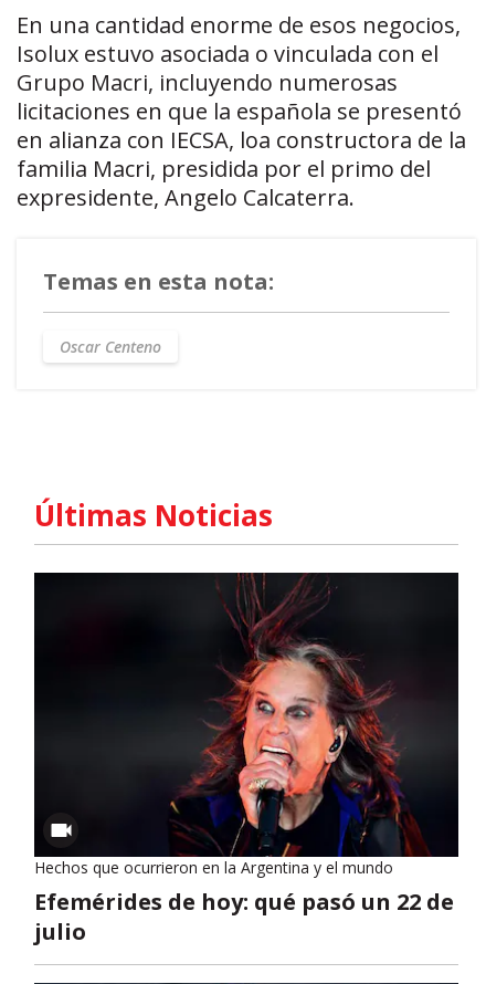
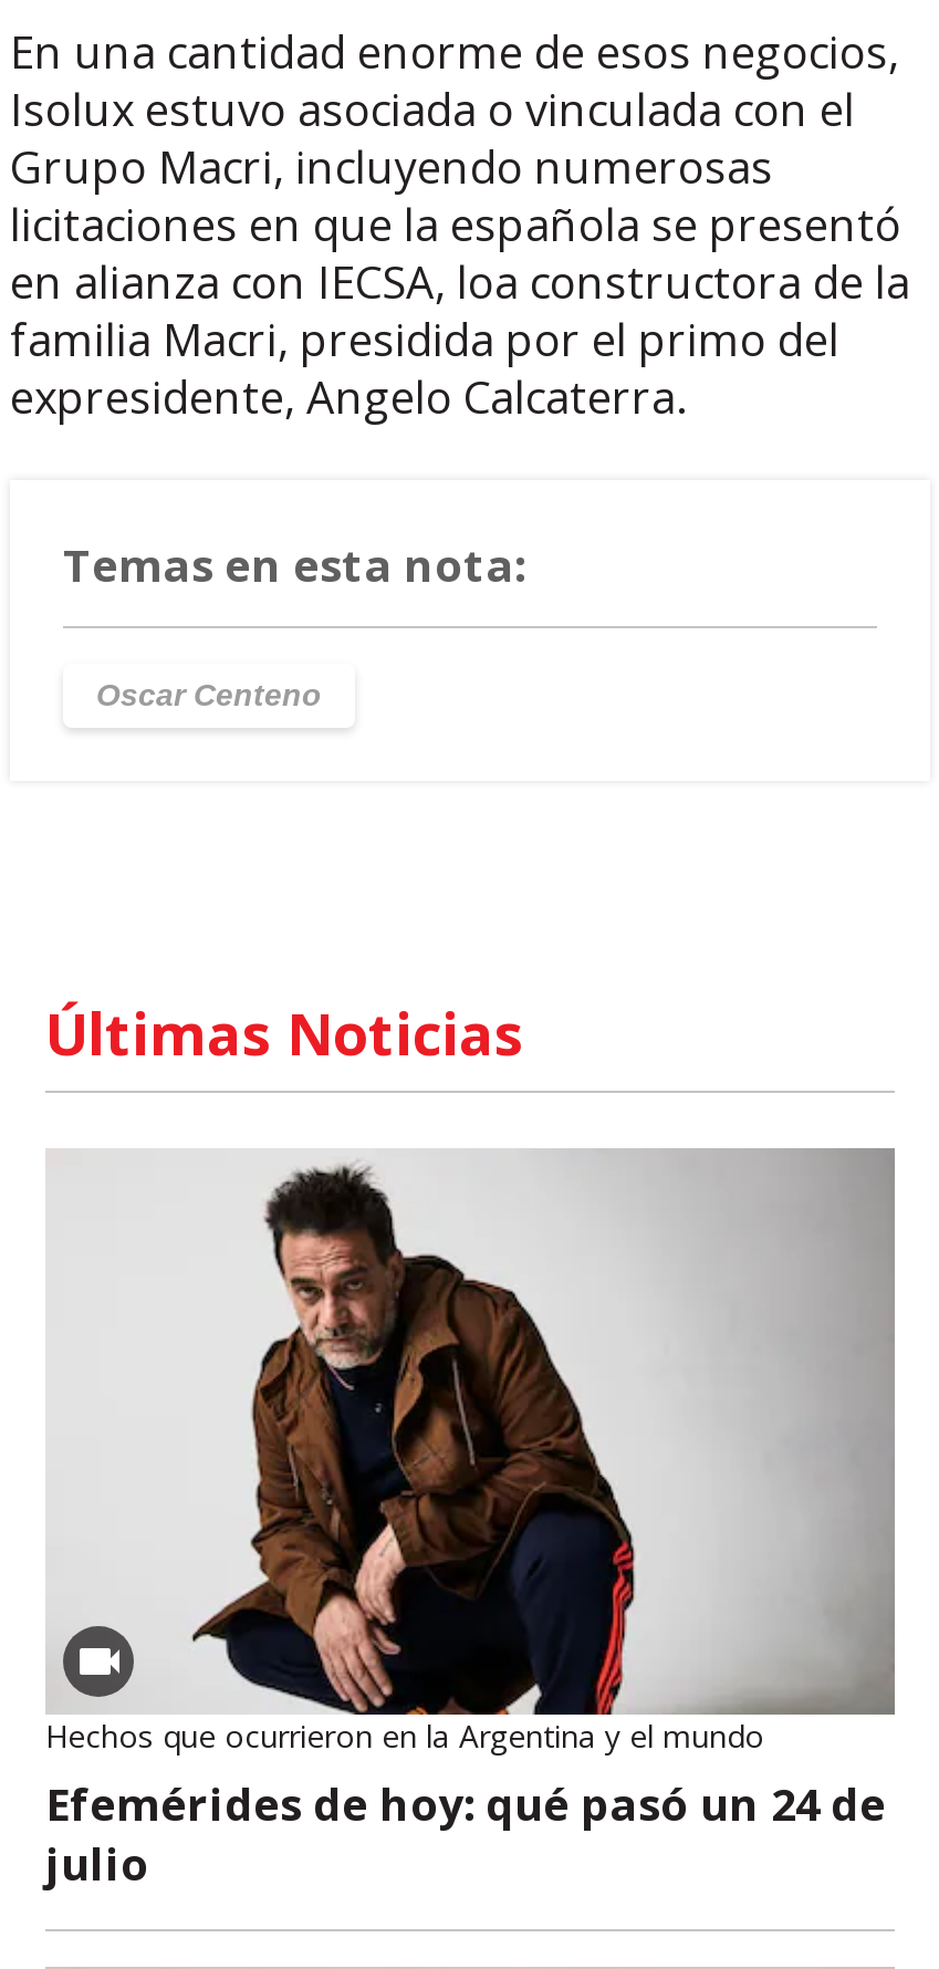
- [image]
- Efemérides de hoy: qué pasó un 22 de
+ [image]
+ Efemérides de hoy: qué pasó un 24 de
